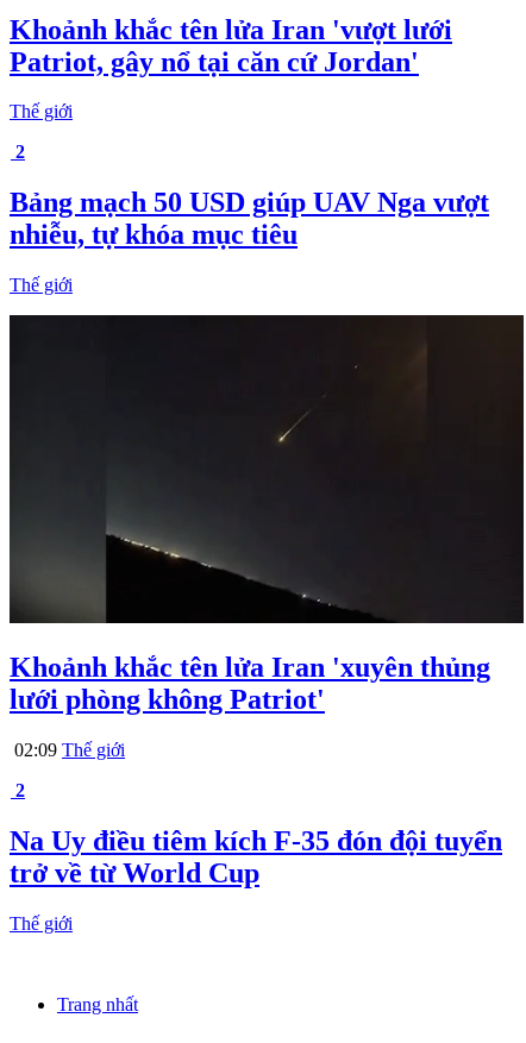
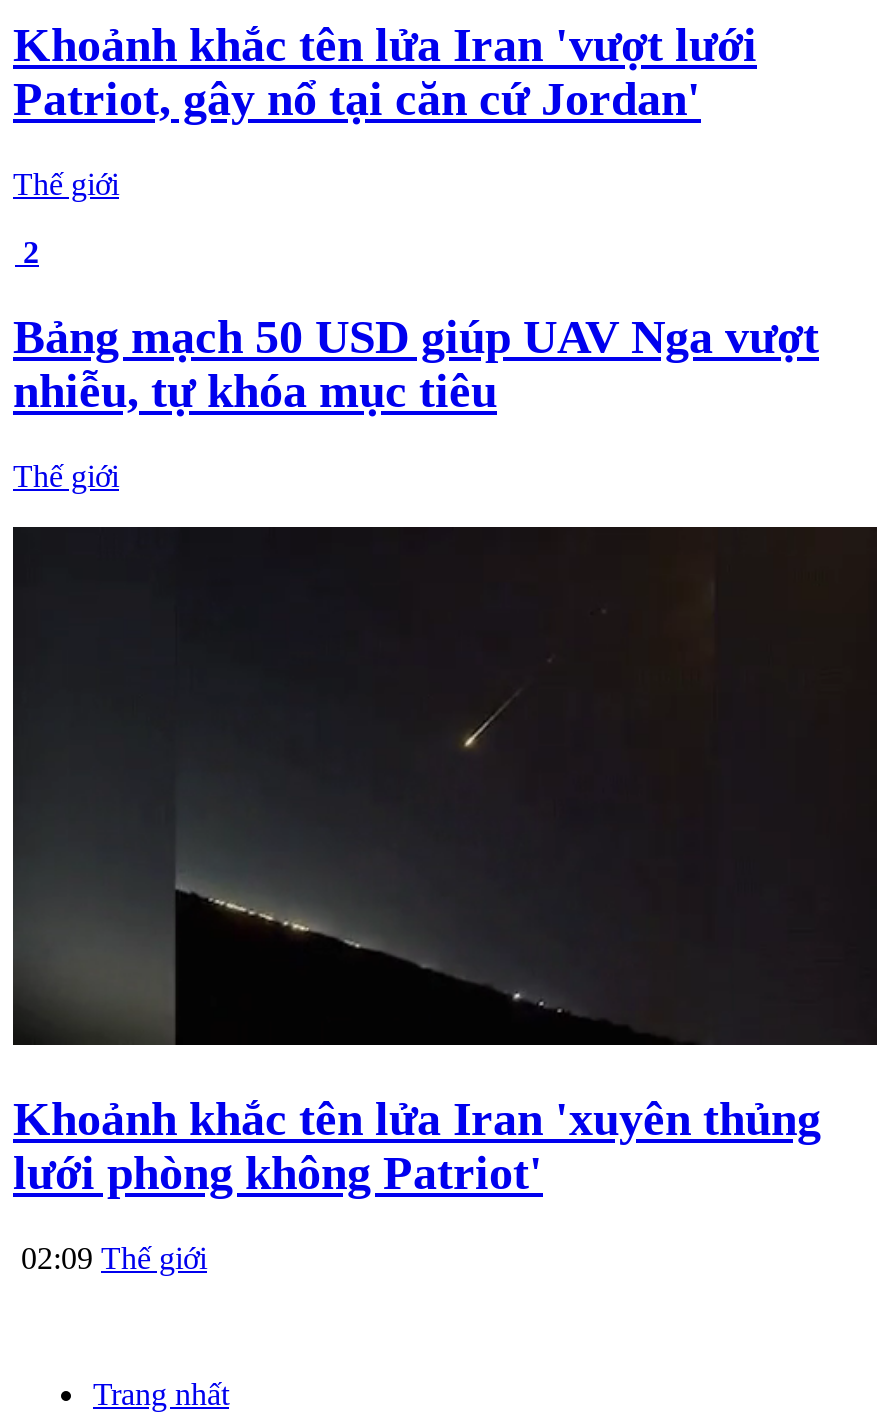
- 2
- Na Uy điều tiêm kích F-35 đón đội tuyển
- trở về từ World Cup
- Thế giới
